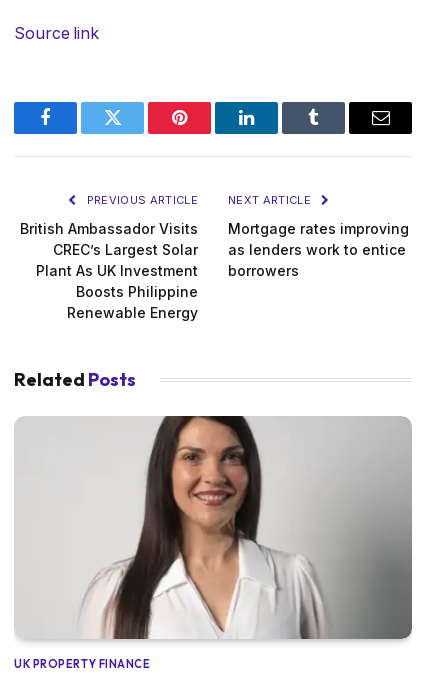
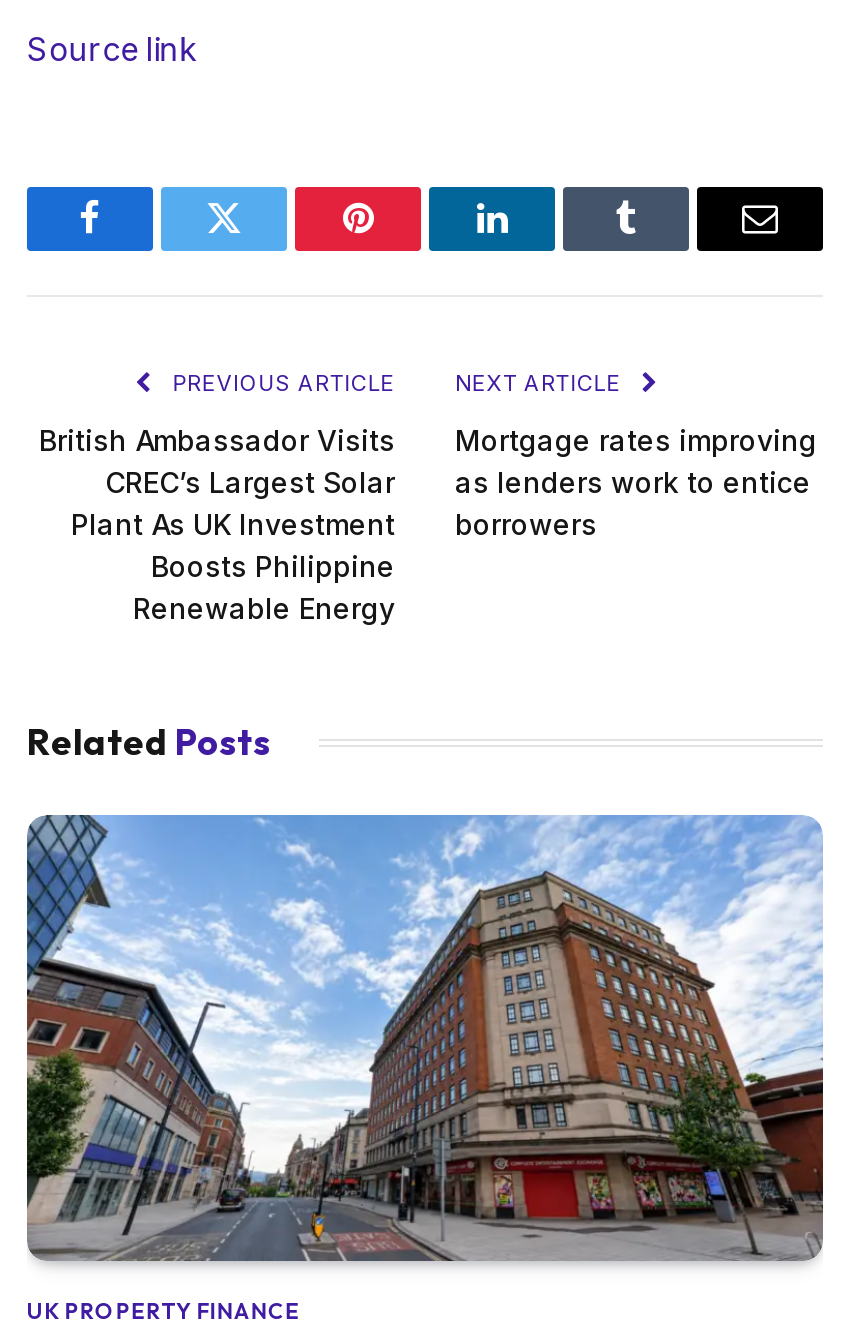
- [image]
+ [image]
